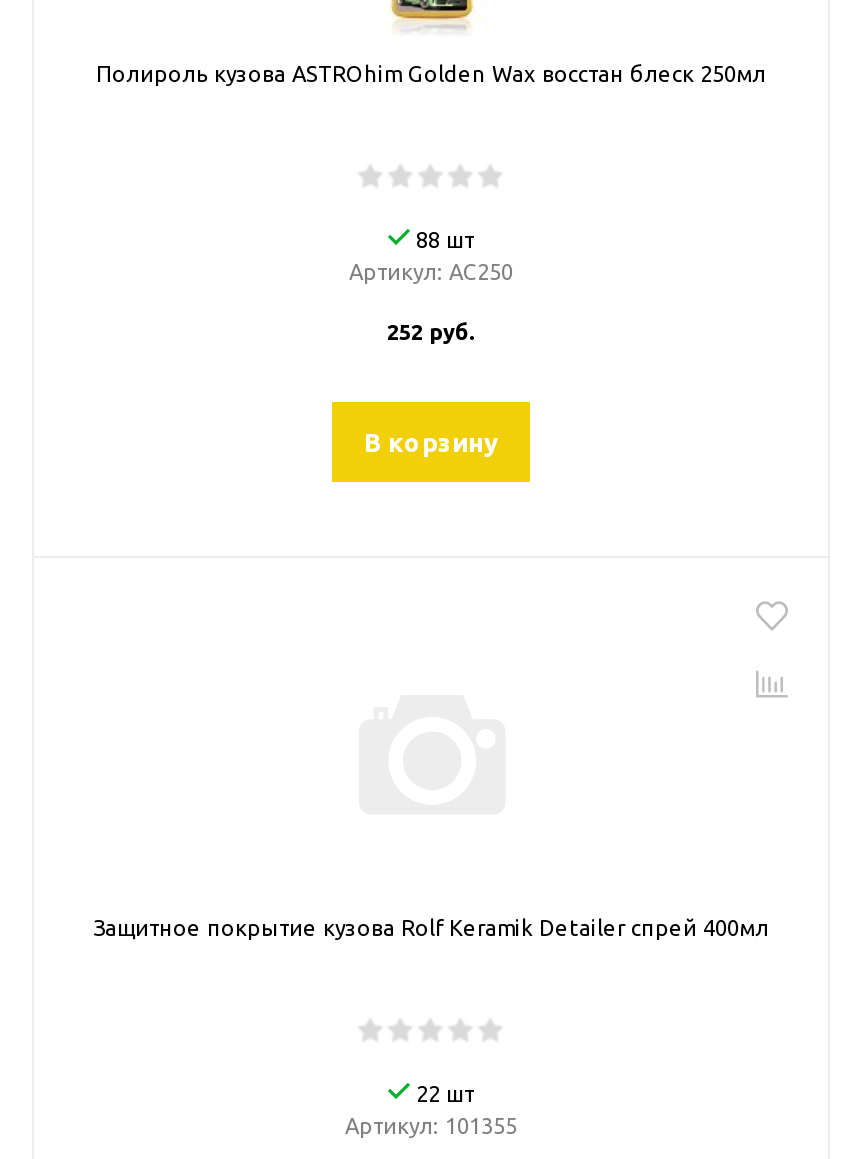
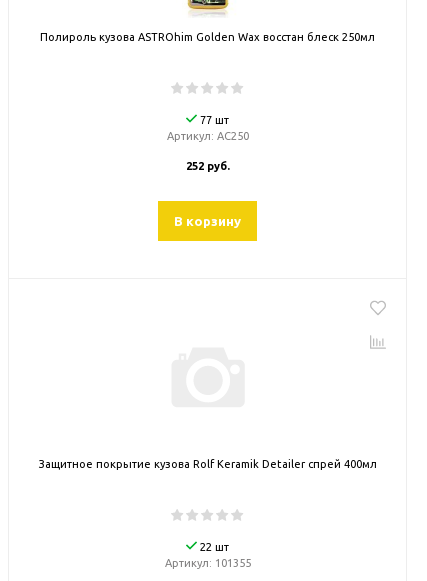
- 88 шт
+ 77 шт
